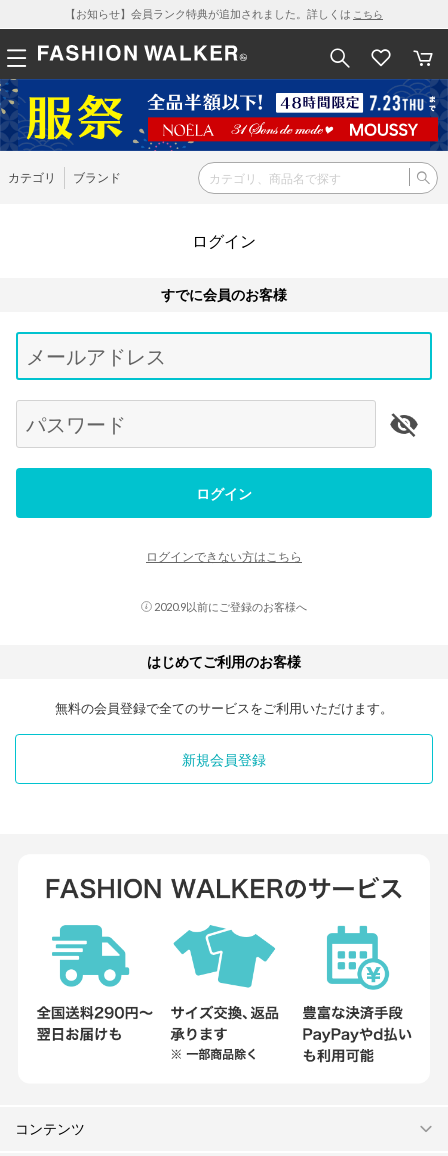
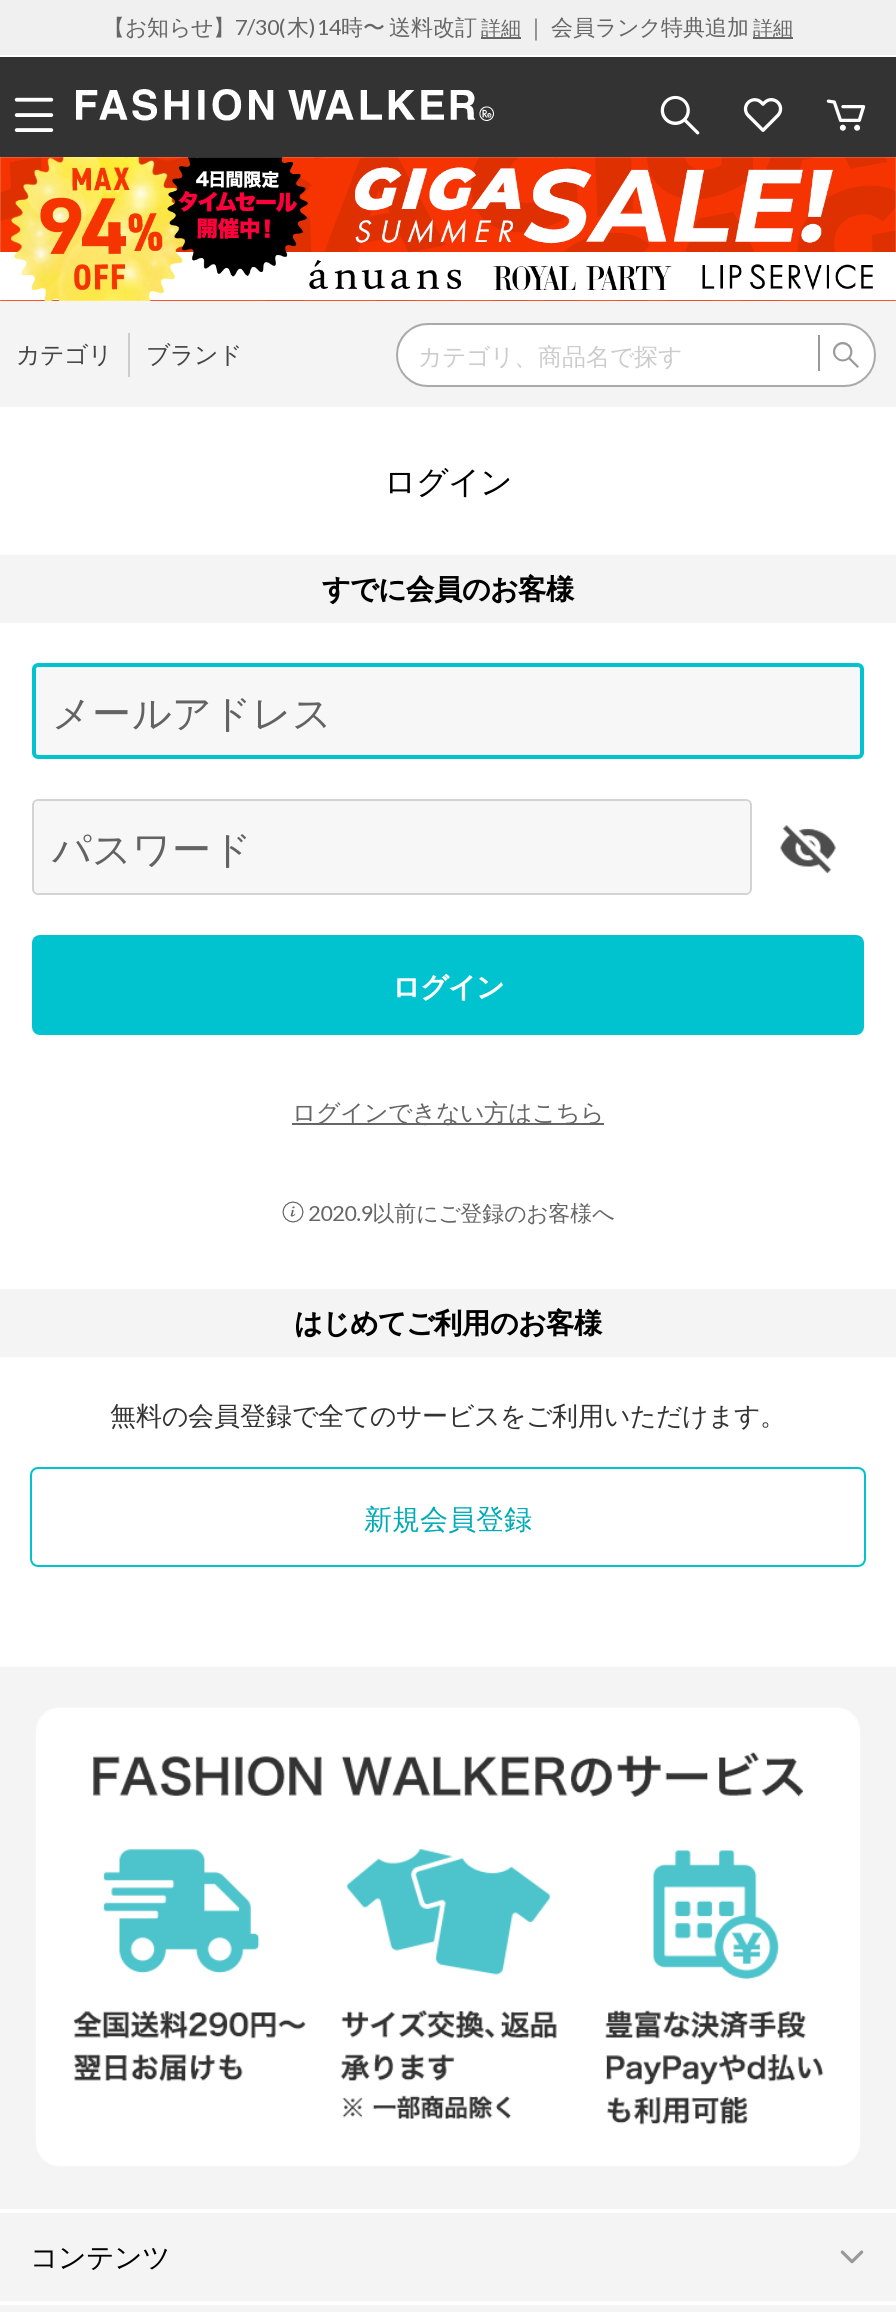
- 【お知らせ】会員ランク特典が追加されました。詳しくはこちら
+ 【お知らせ】7/30(木)14時〜 送料改訂詳細｜ 会員ランク特典追加詳細

- [image]
+ [image]
